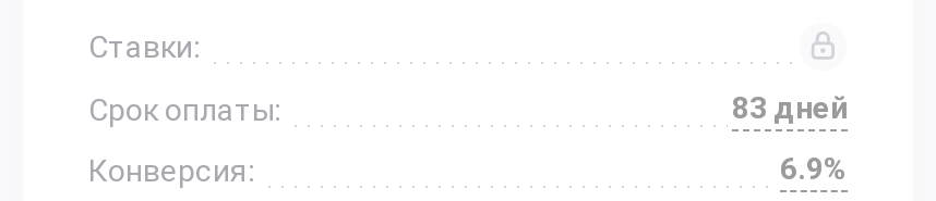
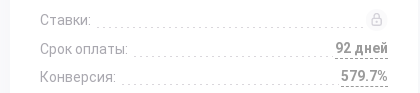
- 83 дней
+ 92 дней

- 6.9%
+ 579.7%
